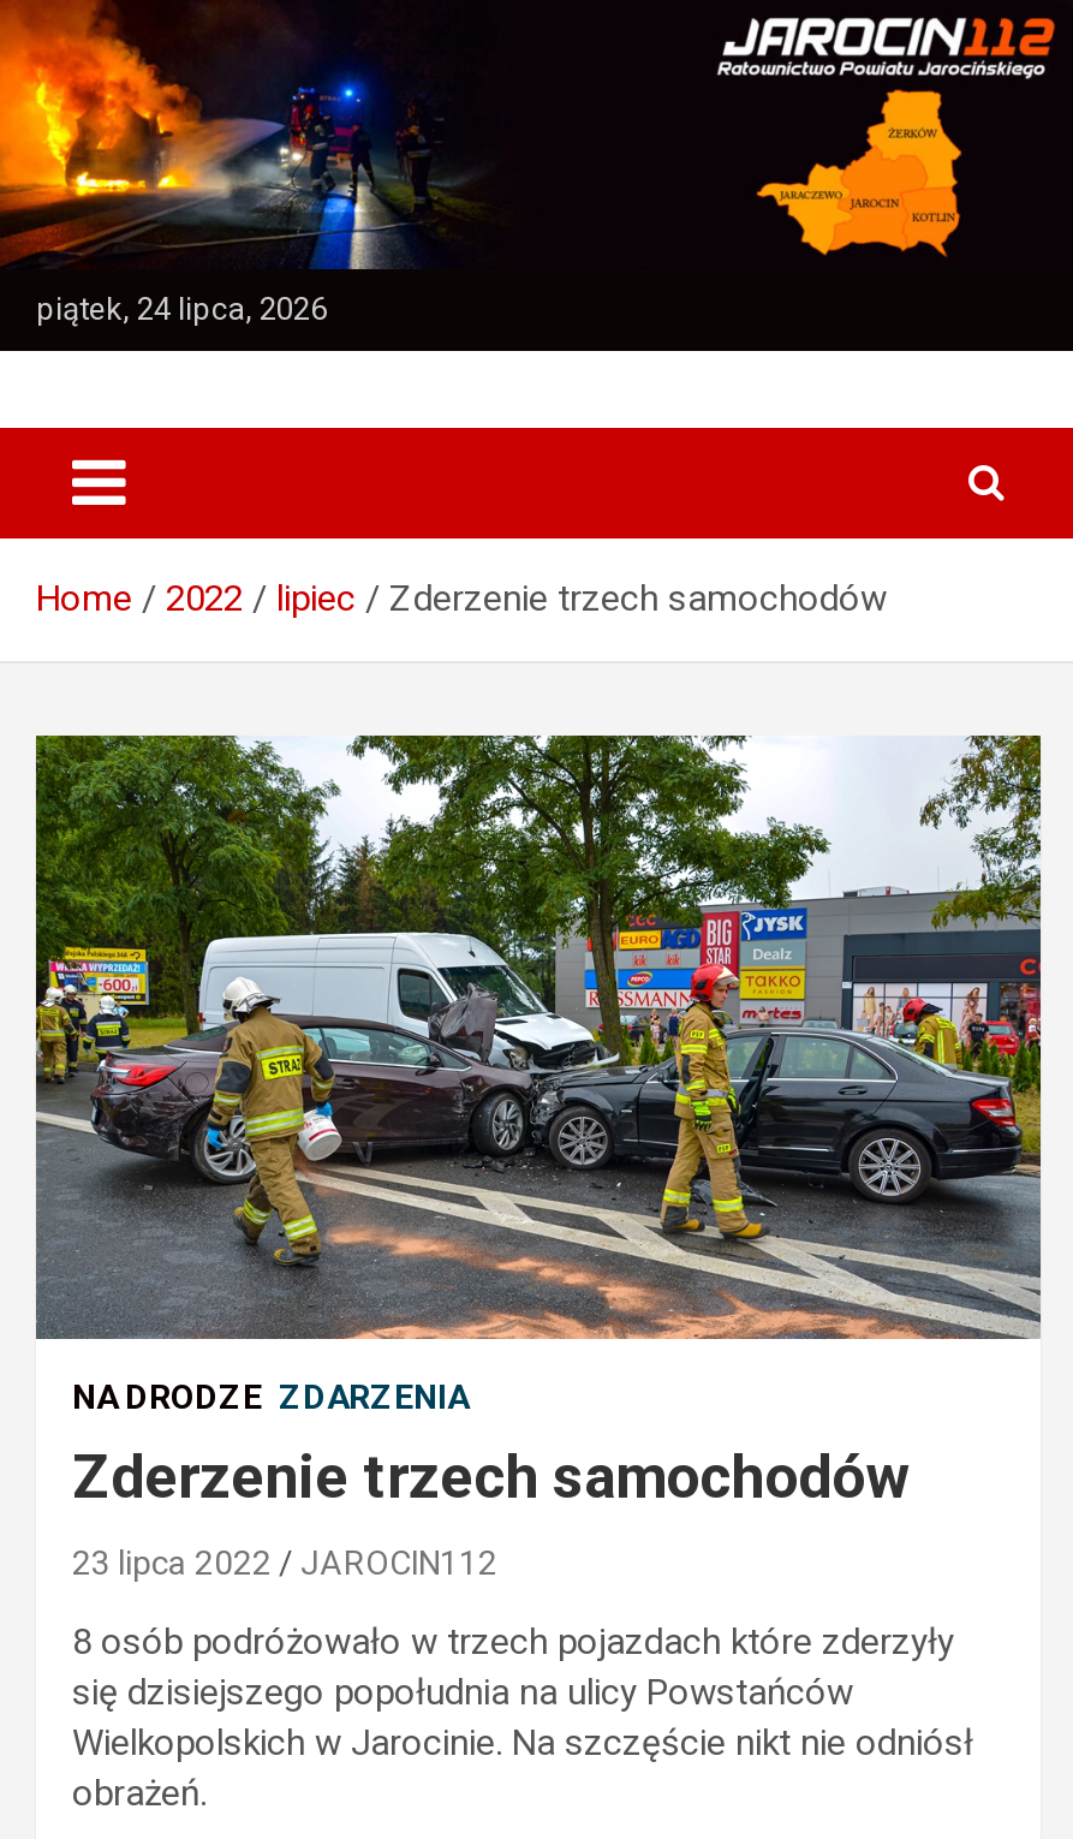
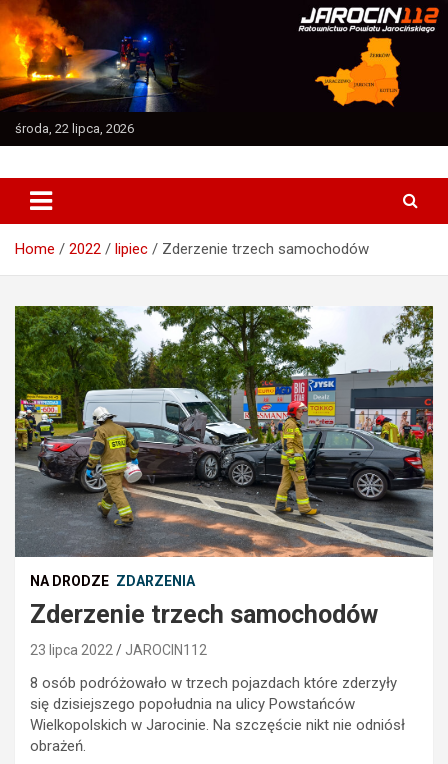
- piątek, 24 lipca, 2026
+ środa, 22 lipca, 2026
